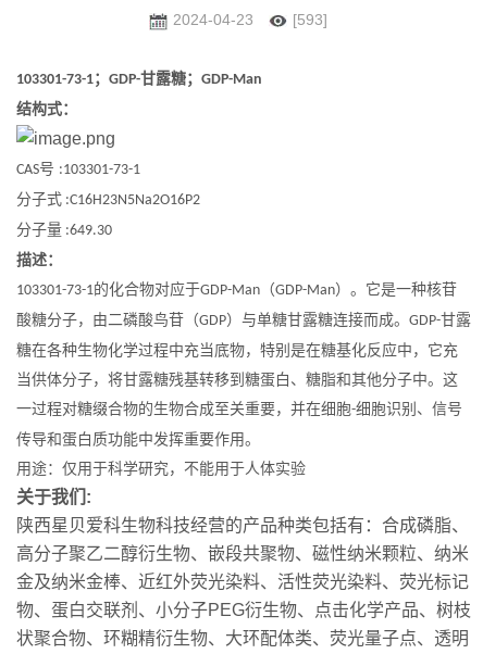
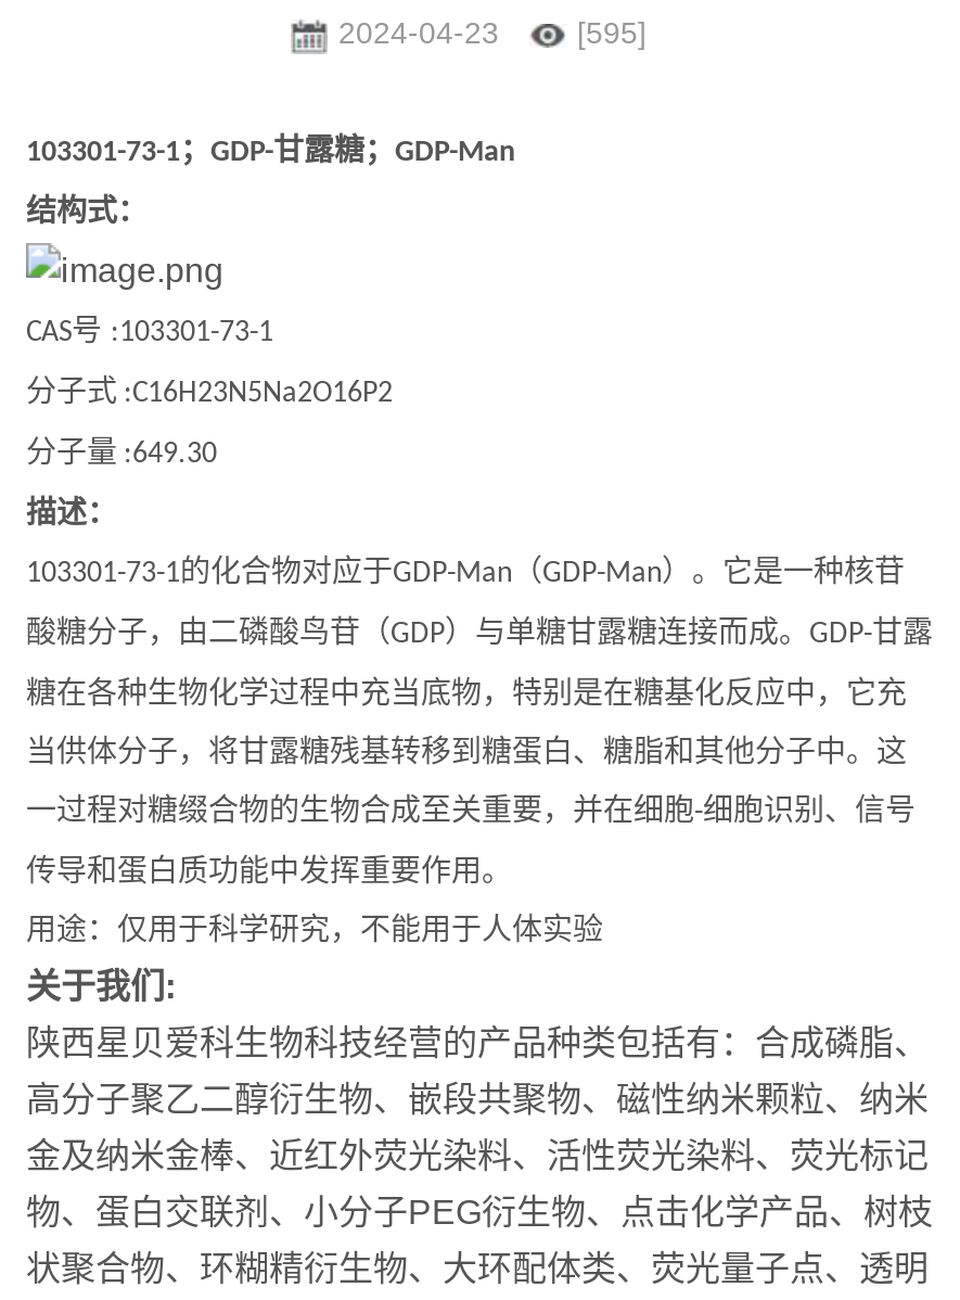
- [593]
+ [595]
